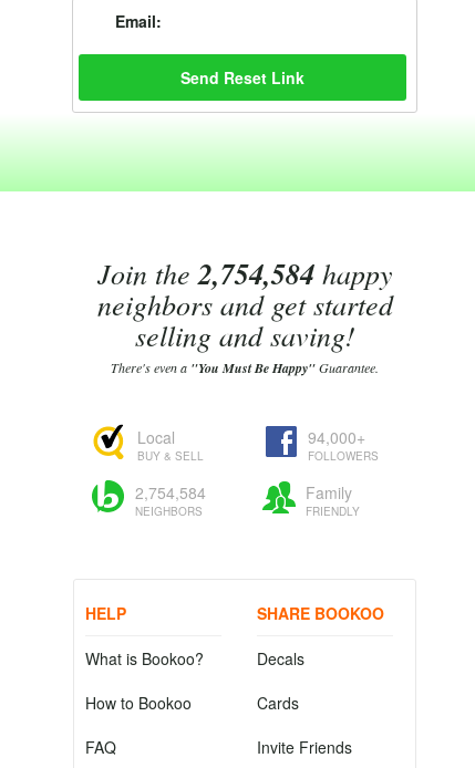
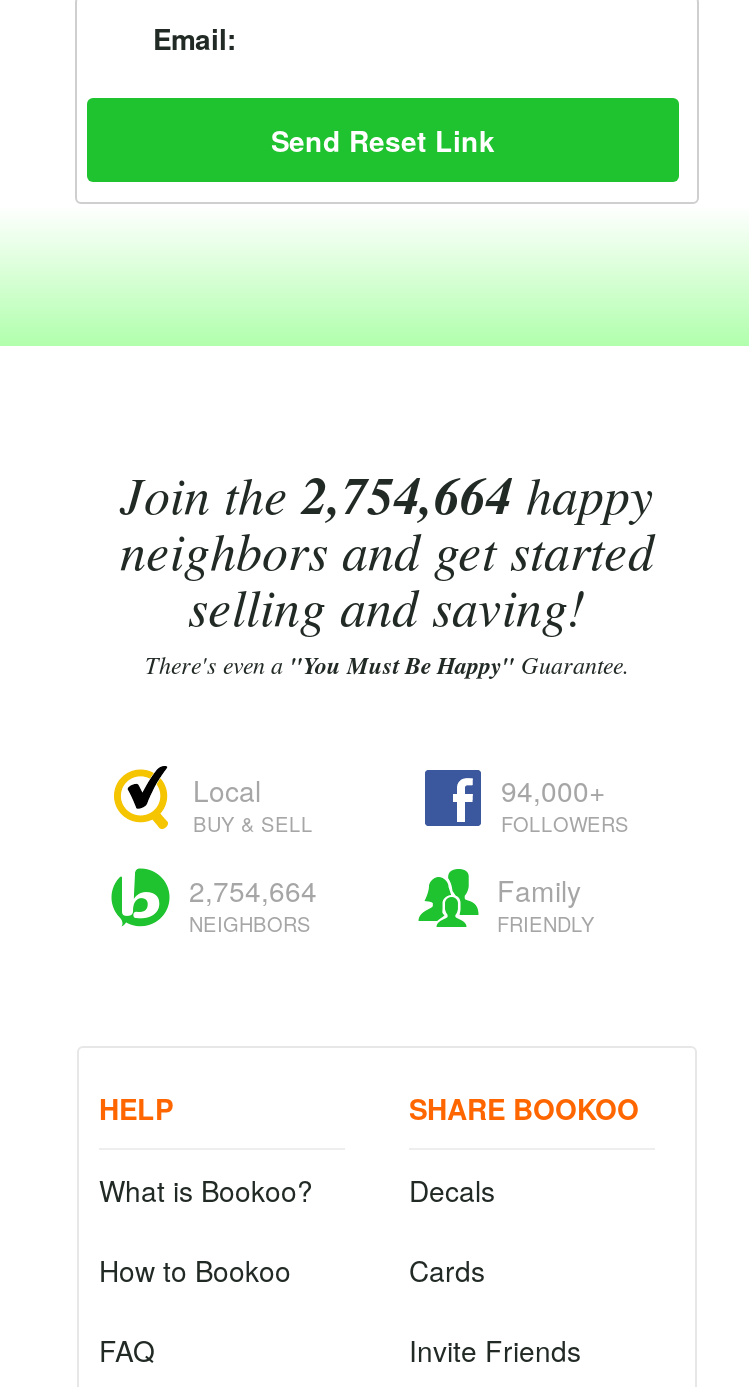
- Join the 2,754,584 happy
+ Join the 2,754,664 happy

- 2,754,584
+ 2,754,664
